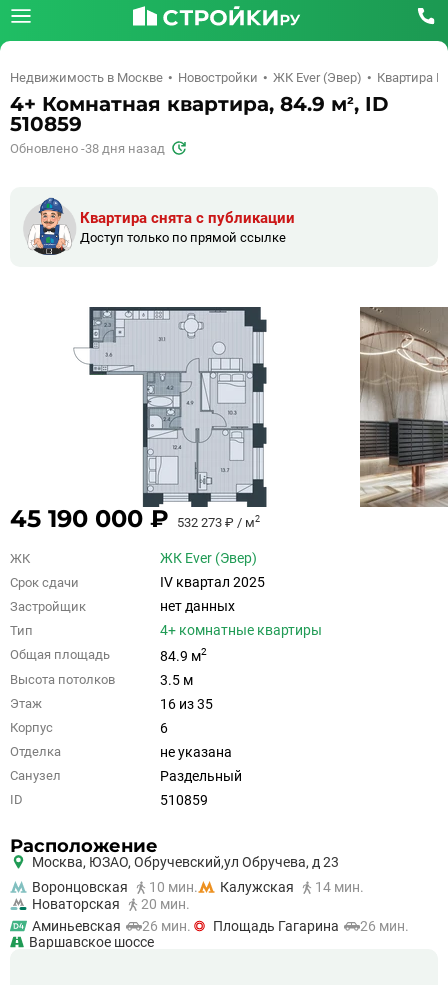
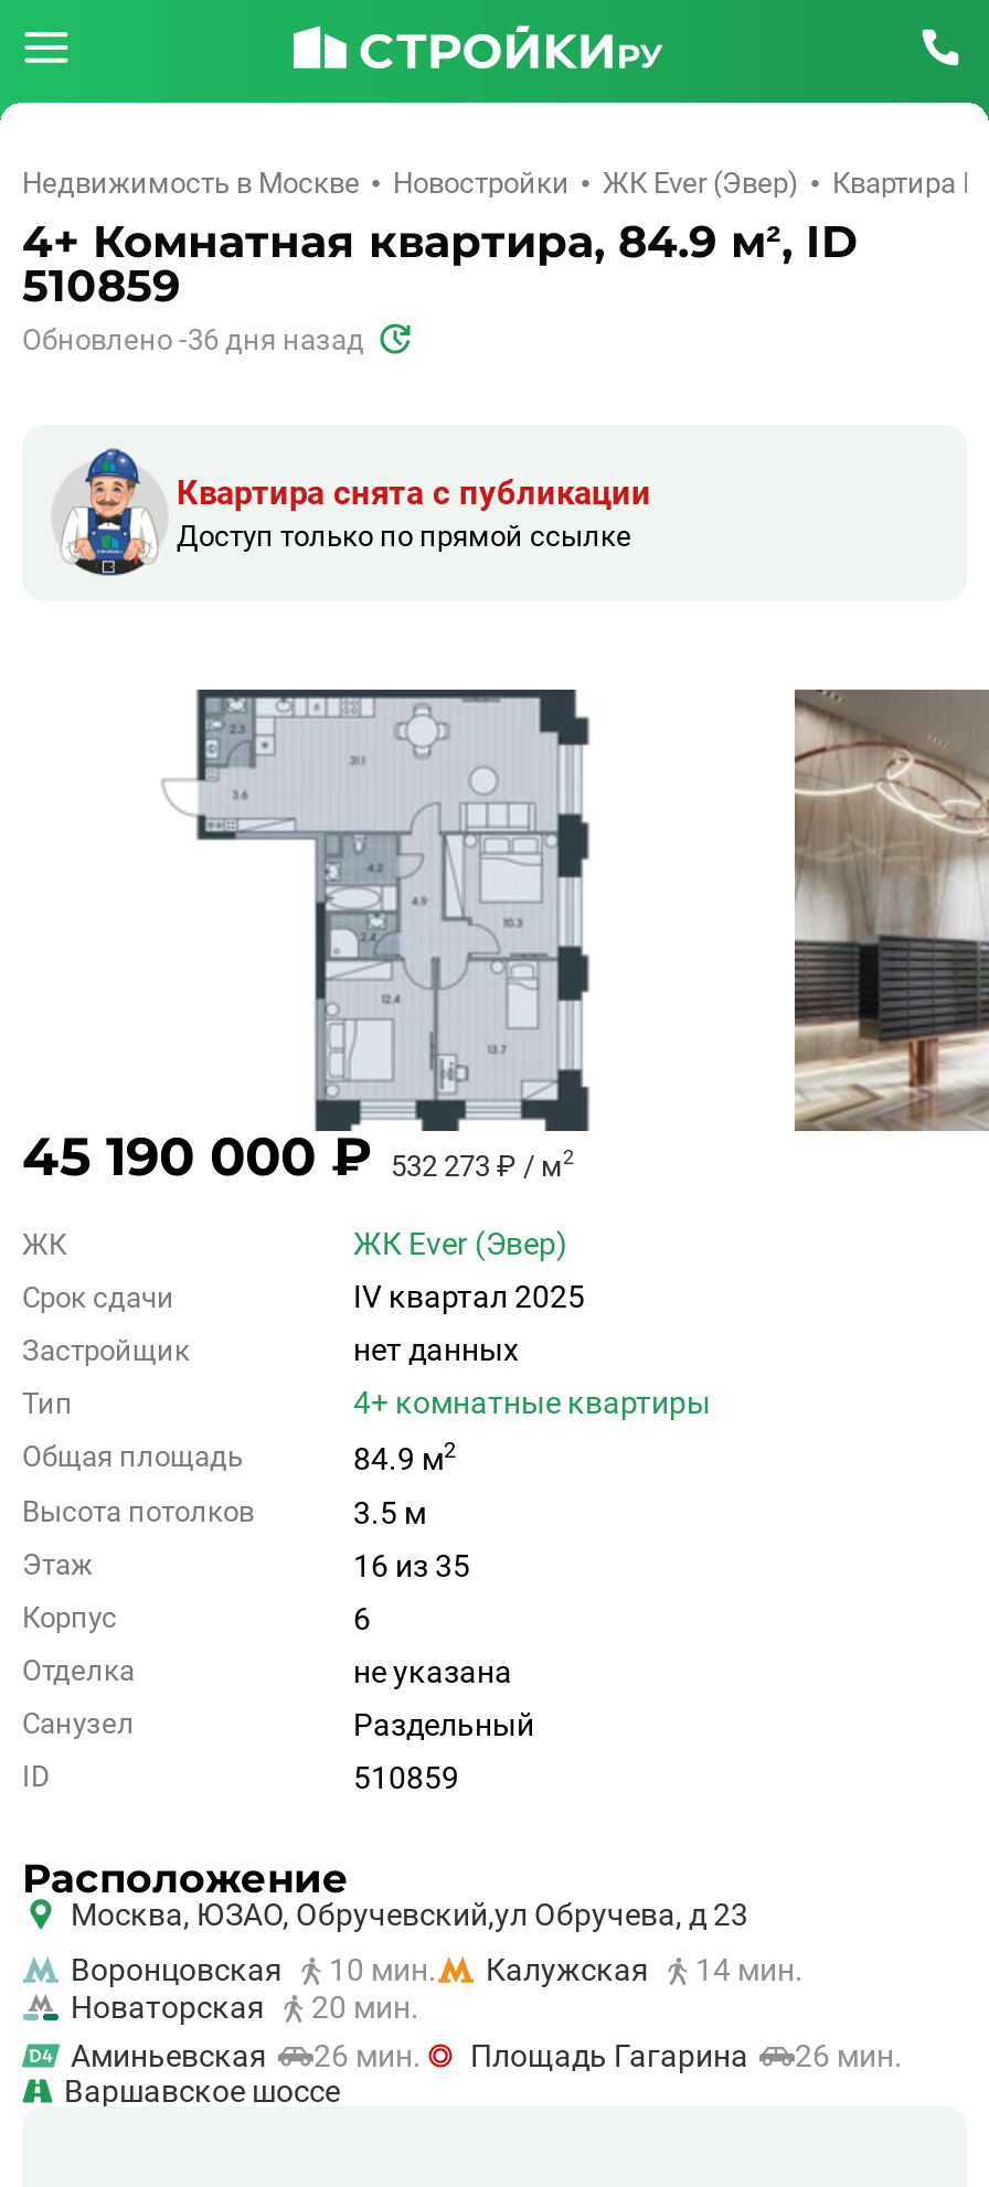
- Обновлено -38 дня назад
+ Обновлено -36 дня назад
